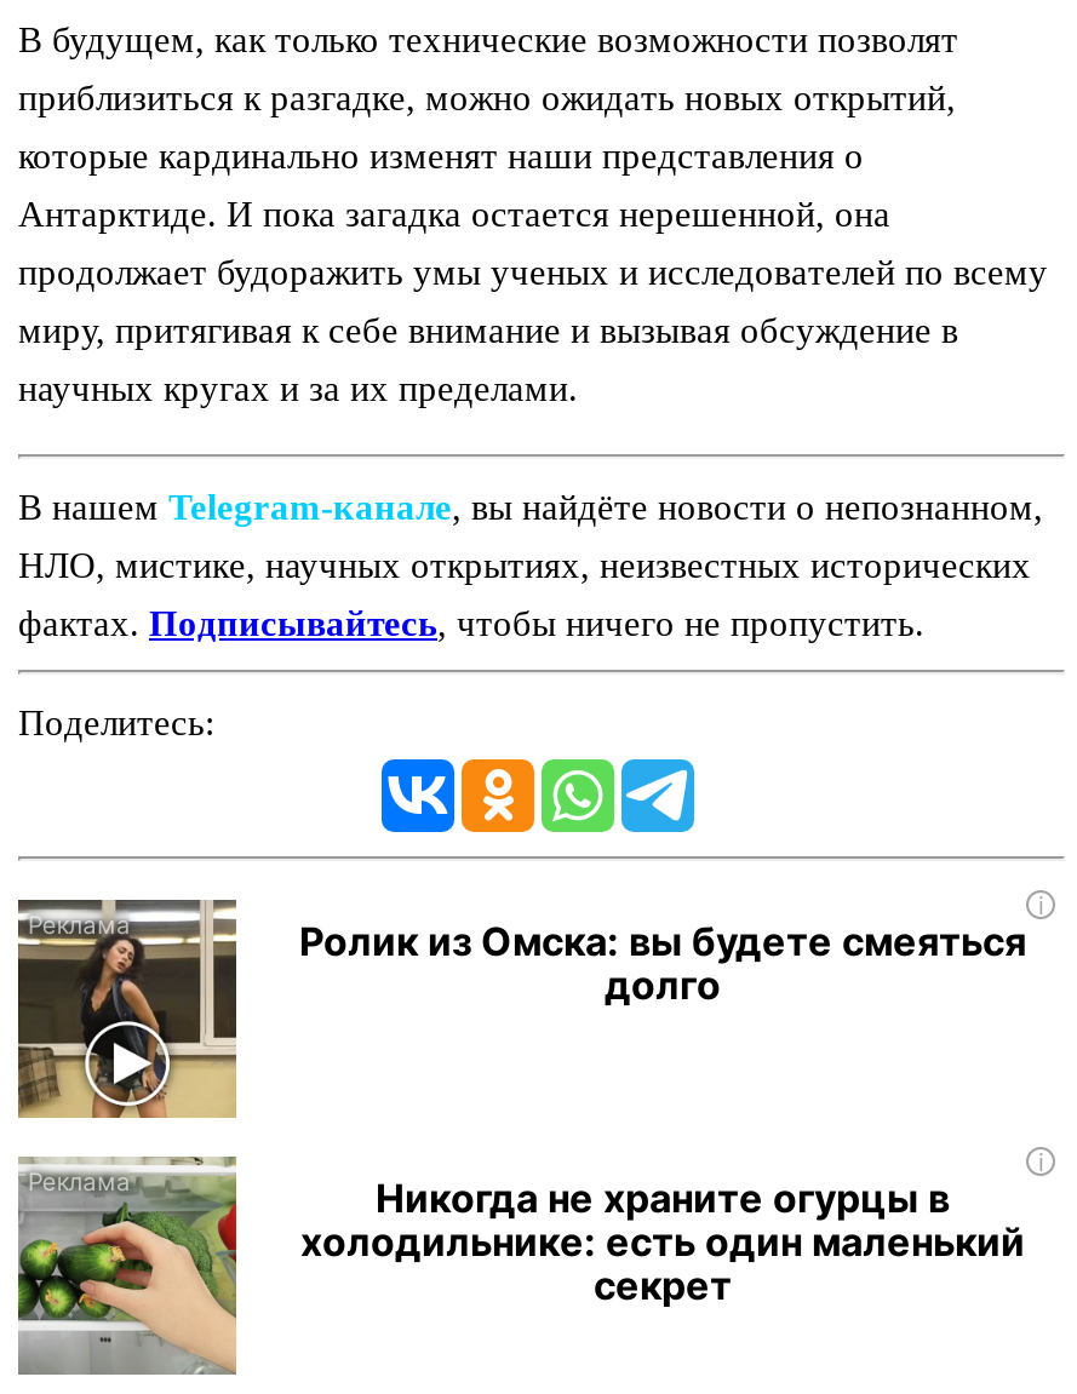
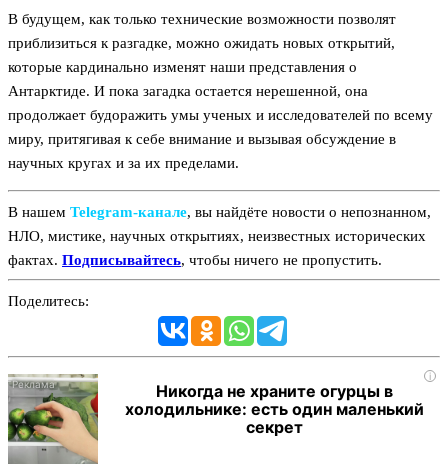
- [image]
- Ролик из Омска: вы будете смеяться
- долго
